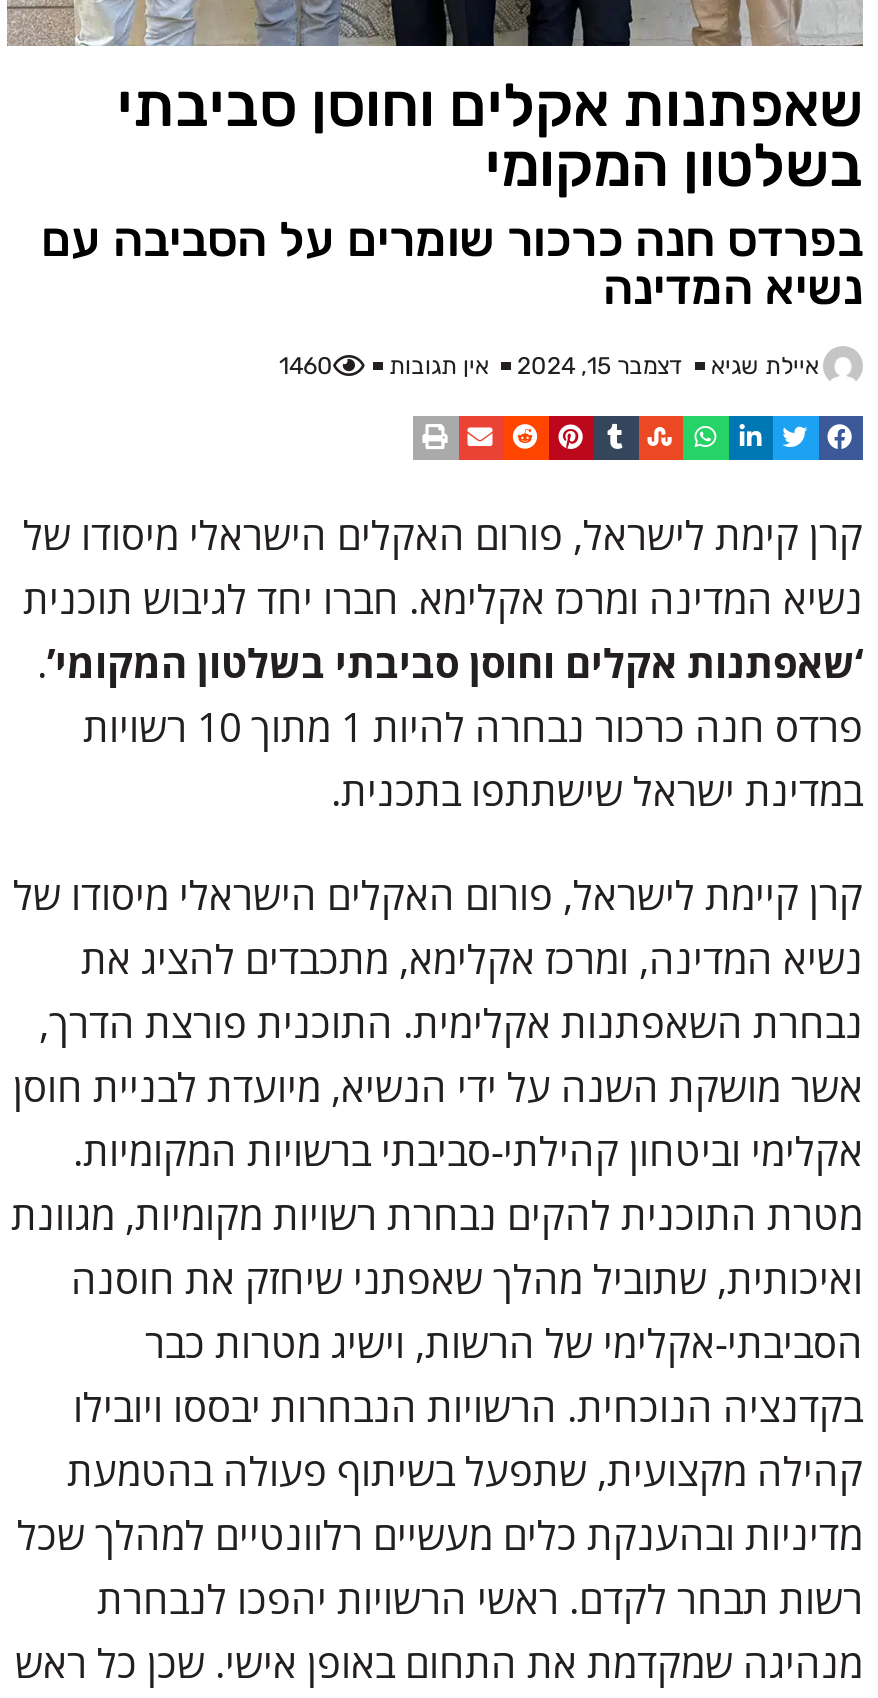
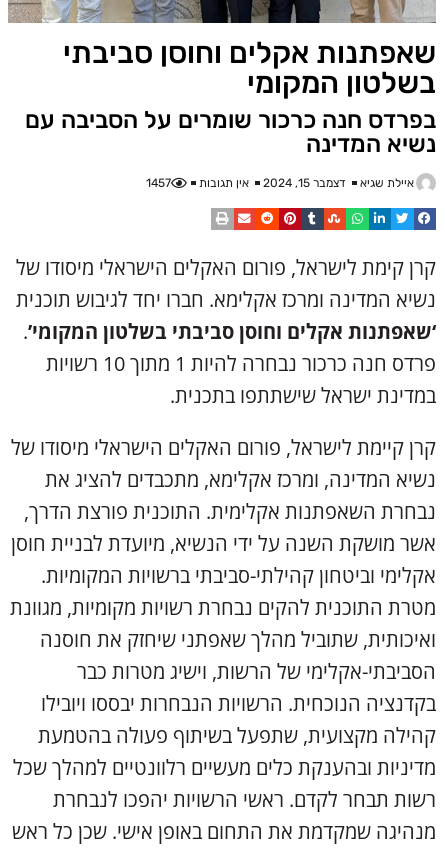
- אין תגובות 1460
+ אין תגובות 1457
